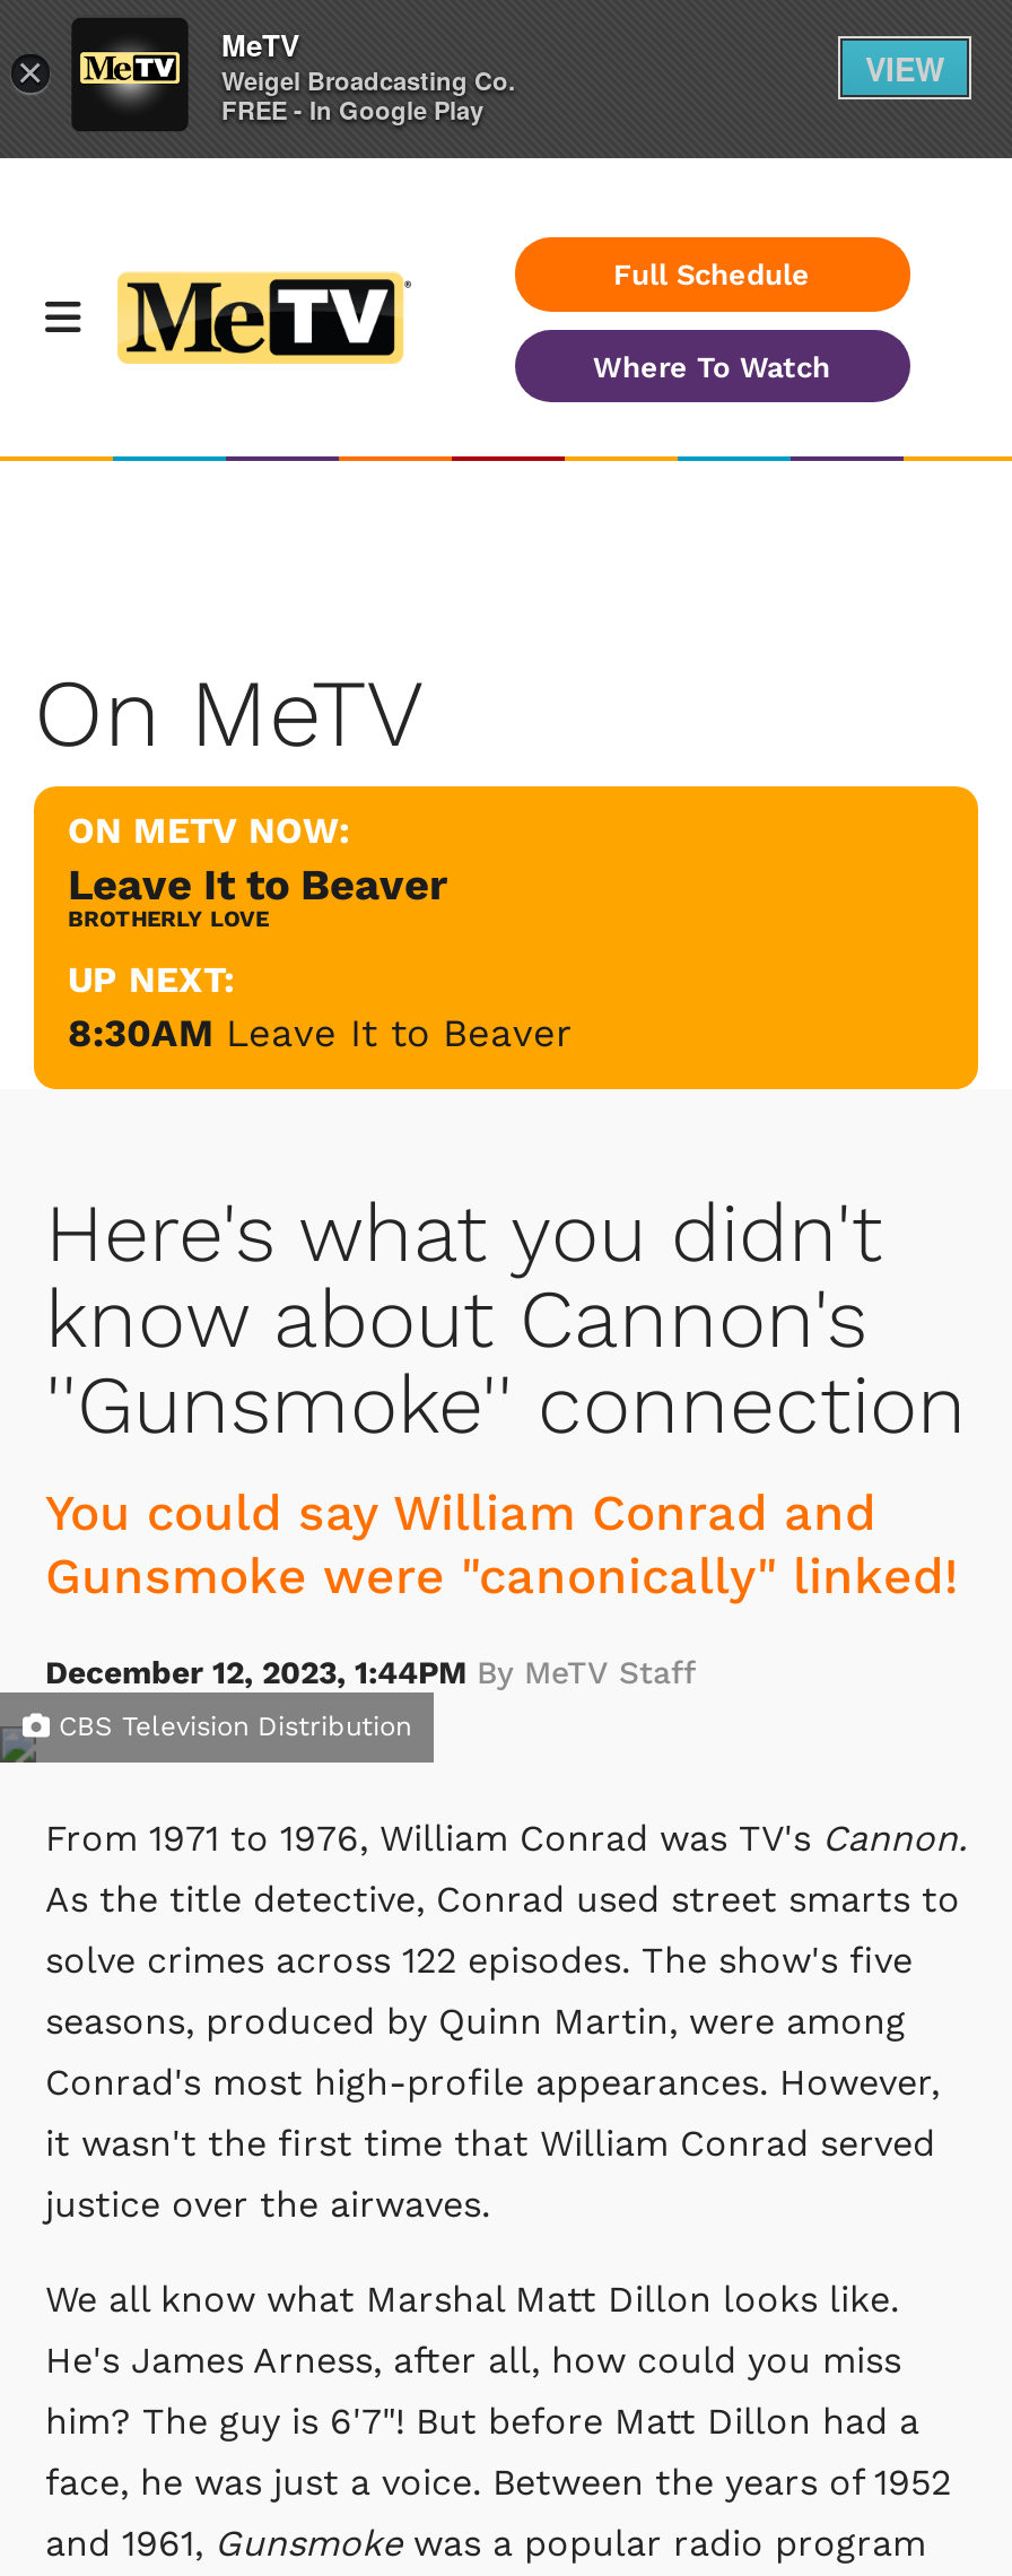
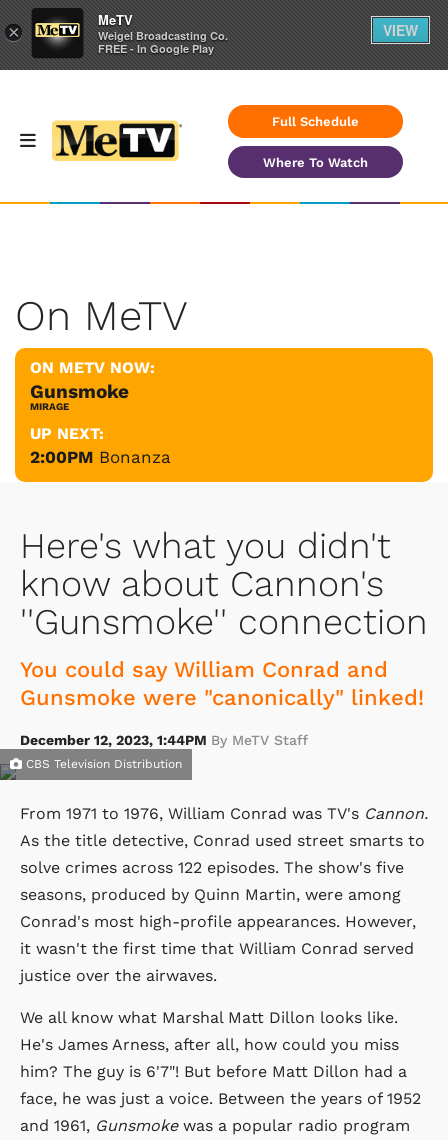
- Leave It to Beaver
- BROTHERLY LOVE
+ Gunsmoke
+ MIRAGE

- 8:30AM Leave It to Beaver
+ 2:00PM Bonanza
